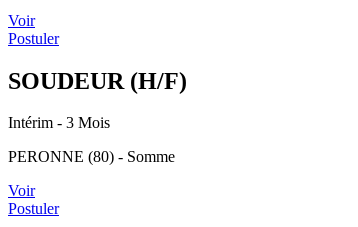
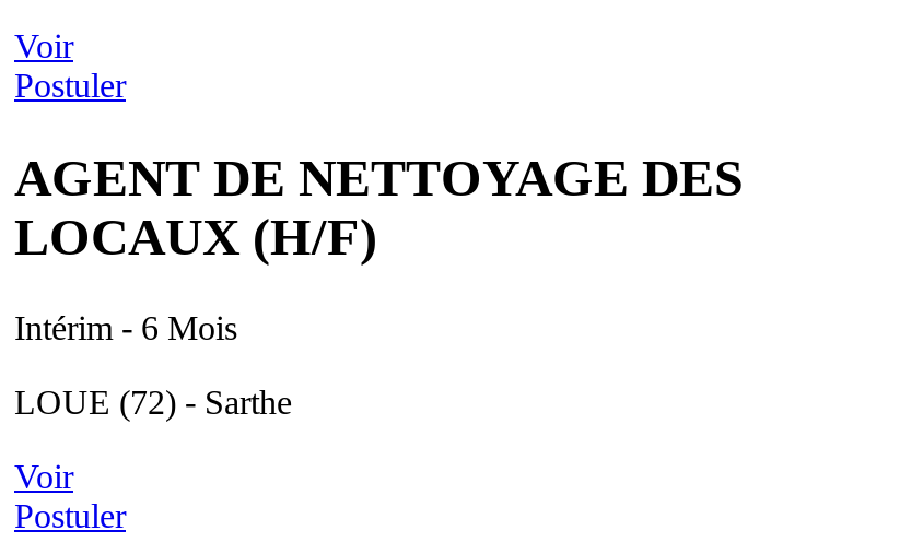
- SOUDEUR (H/F)
+ AGENT DE NETTOYAGE DES
+ LOCAUX (H/F)

- Intérim - 3 Mois
+ Intérim - 6 Mois

- PERONNE (80) - Somme
+ LOUE (72) - Sarthe
